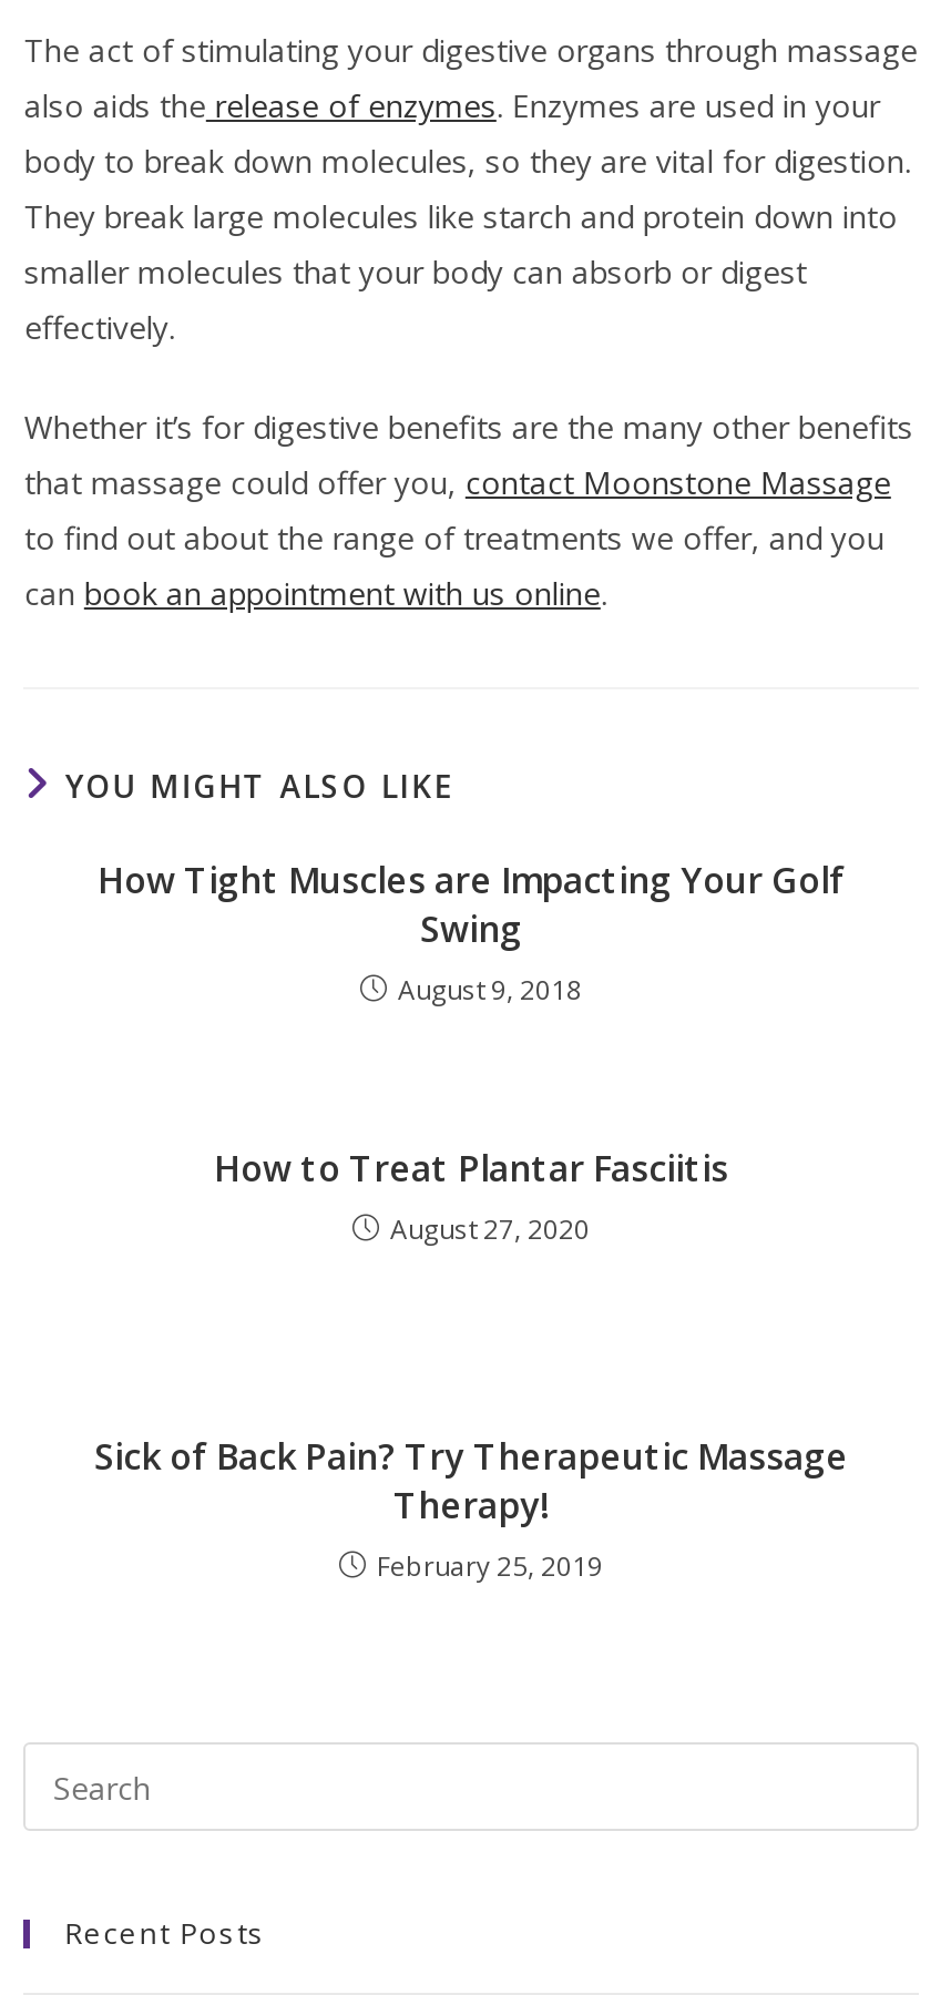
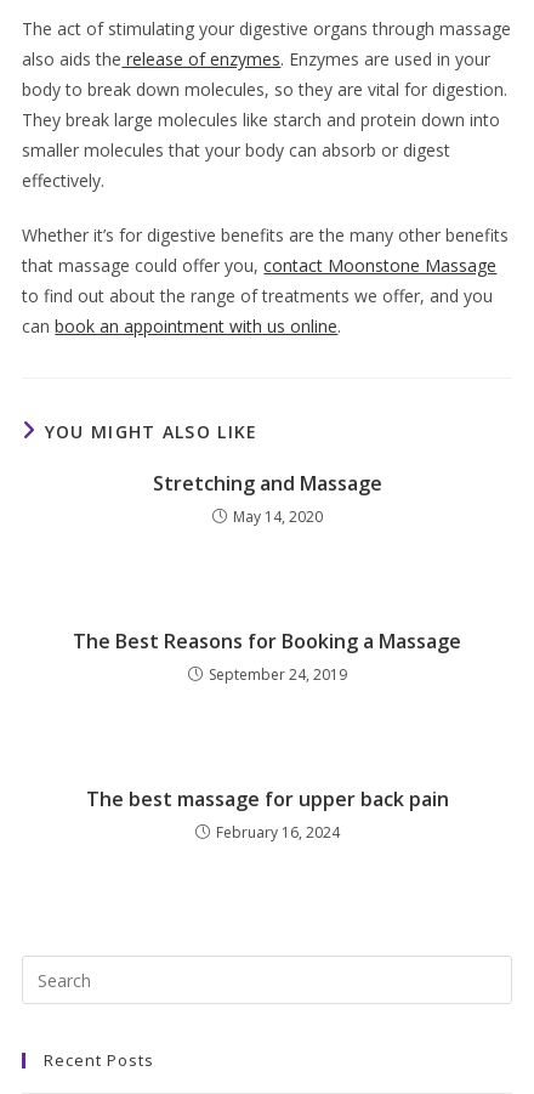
- How Tight Muscles are Impacting Your Golf
- Swing
- August 9, 2018
+ Stretching and Massage
+ May 14, 2020

- How to Treat Plantar Fasciitis
- August 27, 2020
+ The Best Reasons for Booking a Massage
+ September 24, 2019

- Sick of Back Pain? Try Therapeutic Massage
- Therapy!
- February 25, 2019
+ The best massage for upper back pain
+ February 16, 2024
